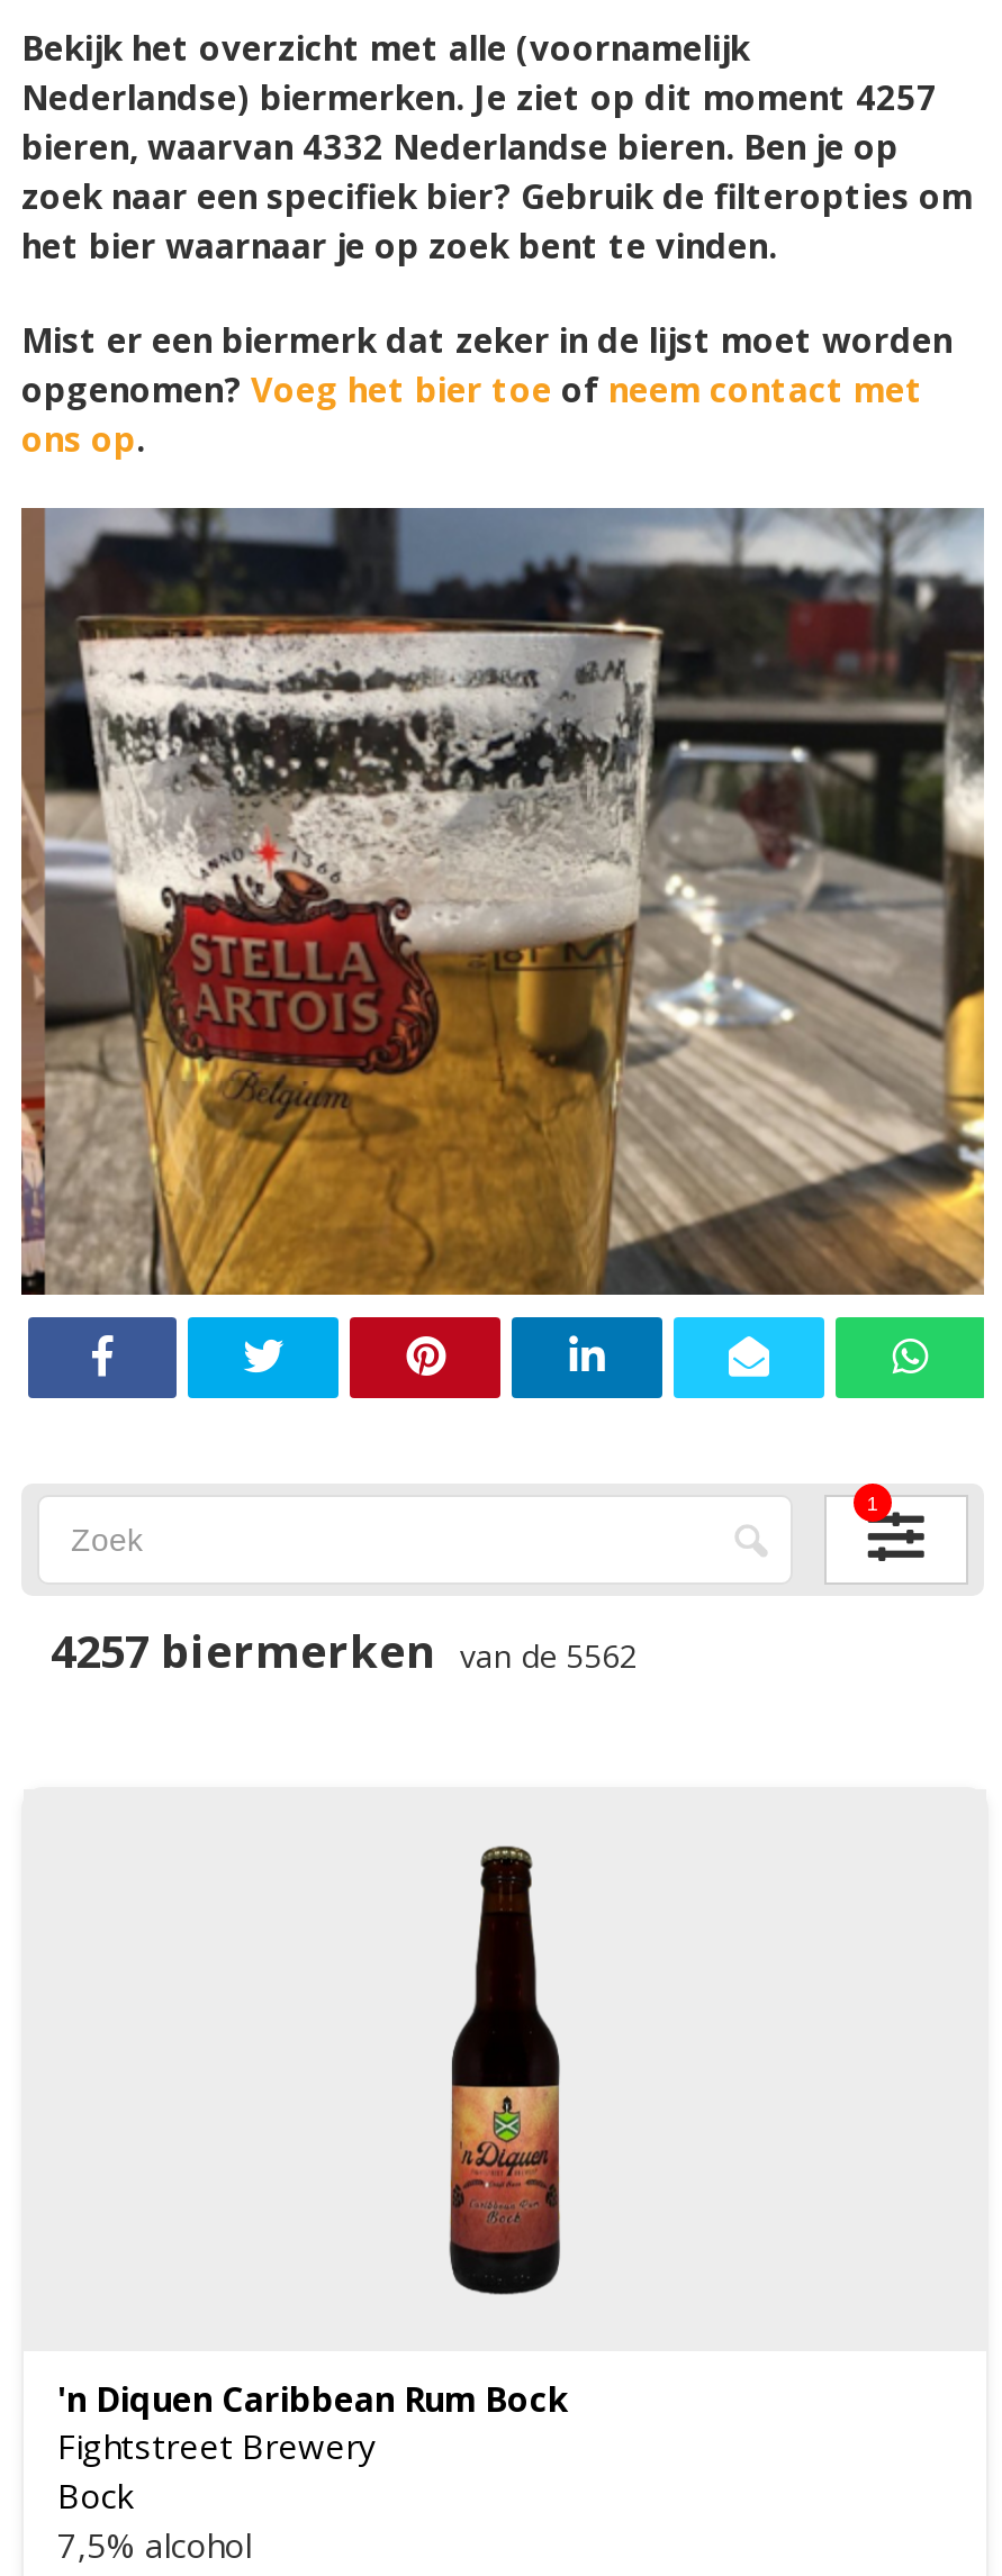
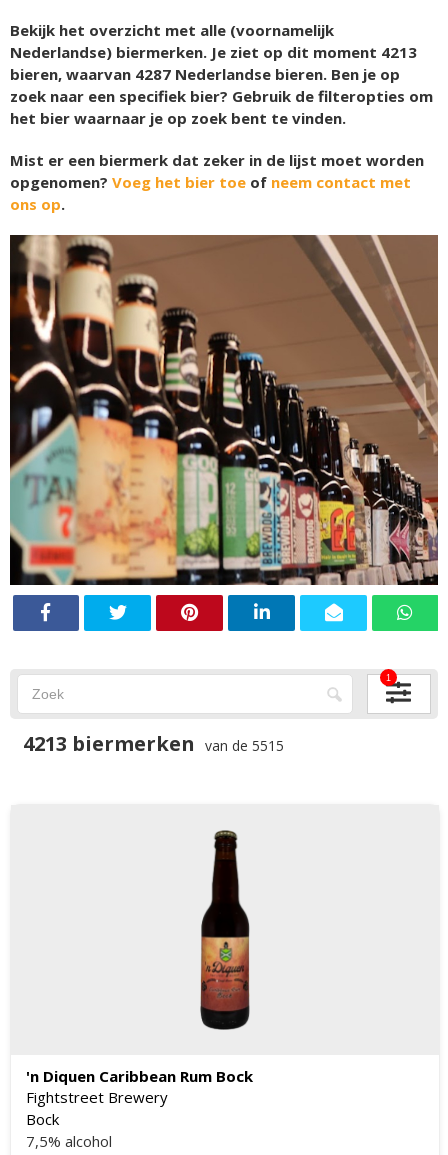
- Nederlandse) biermerken. Je ziet op dit moment 4257
+ Nederlandse) biermerken. Je ziet op dit moment 4213

- bieren, waarvan 4332 Nederlandse bieren. Ben je op
+ bieren, waarvan 4287 Nederlandse bieren. Ben je op

- [image]
+ [image]

- 4257 biermerken van de 5562
+ 4213 biermerken van de 5515
